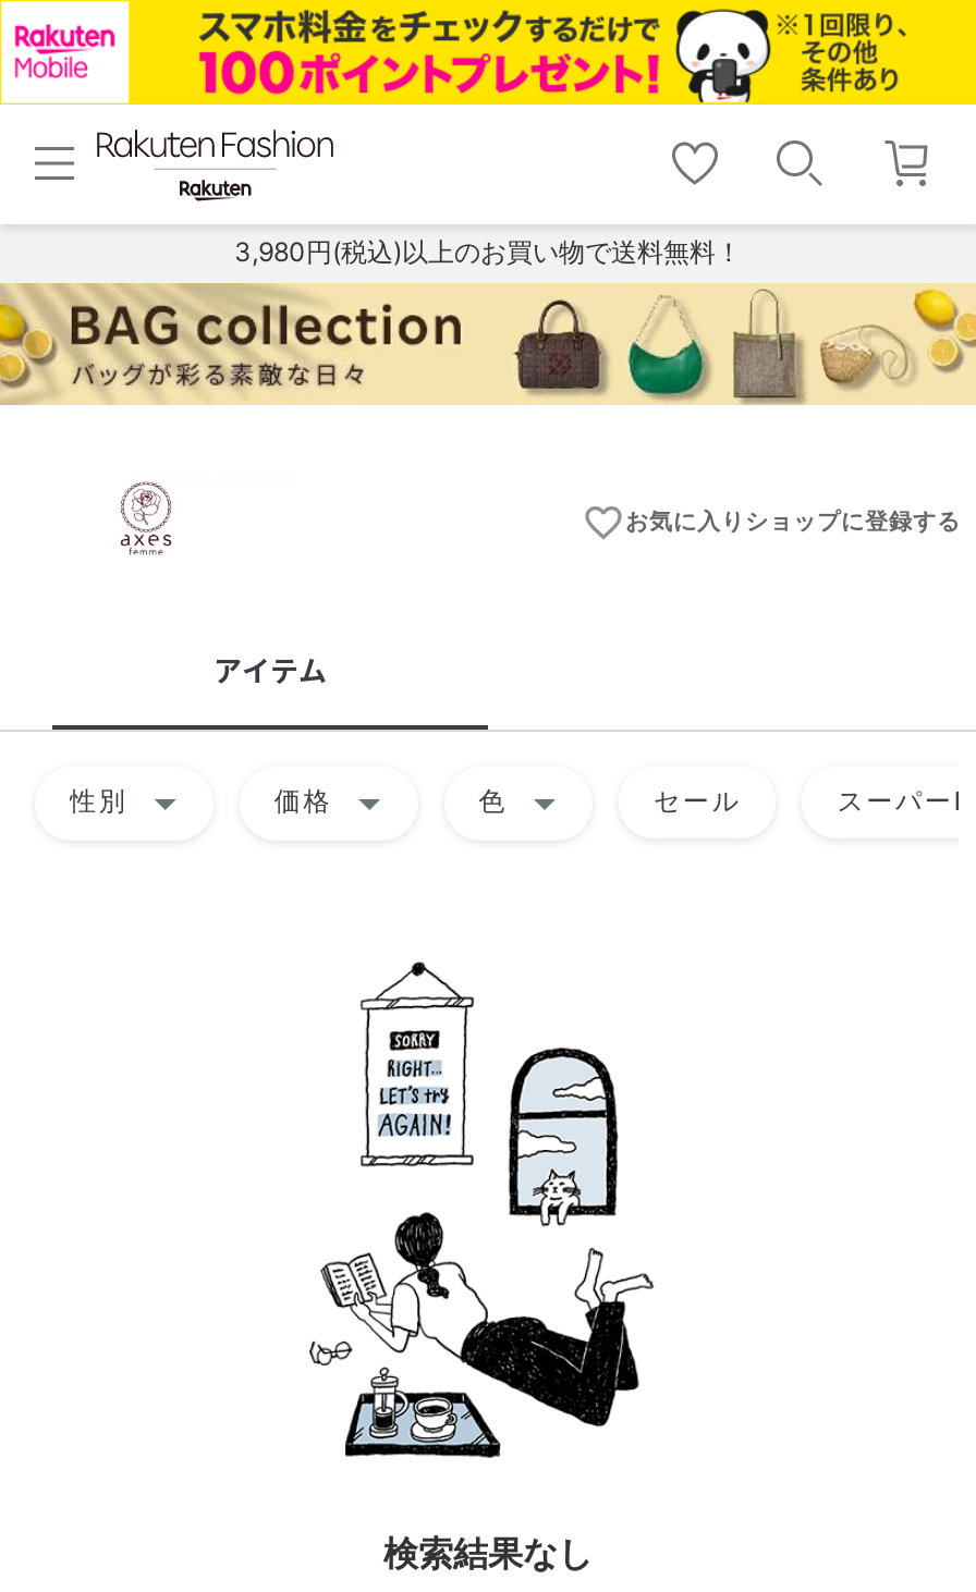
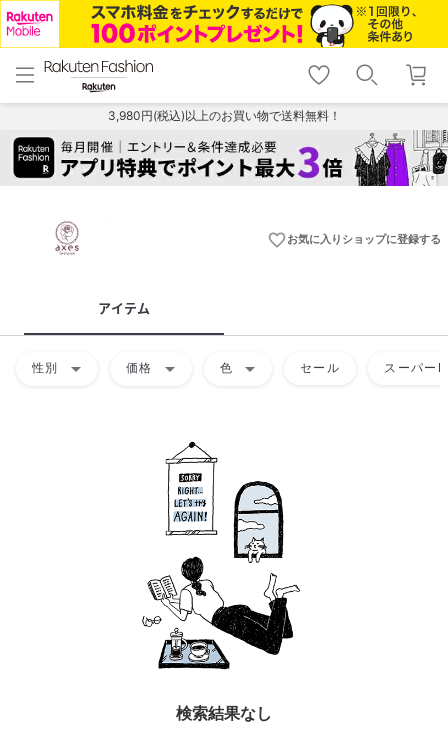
- [image]
+ [image]
